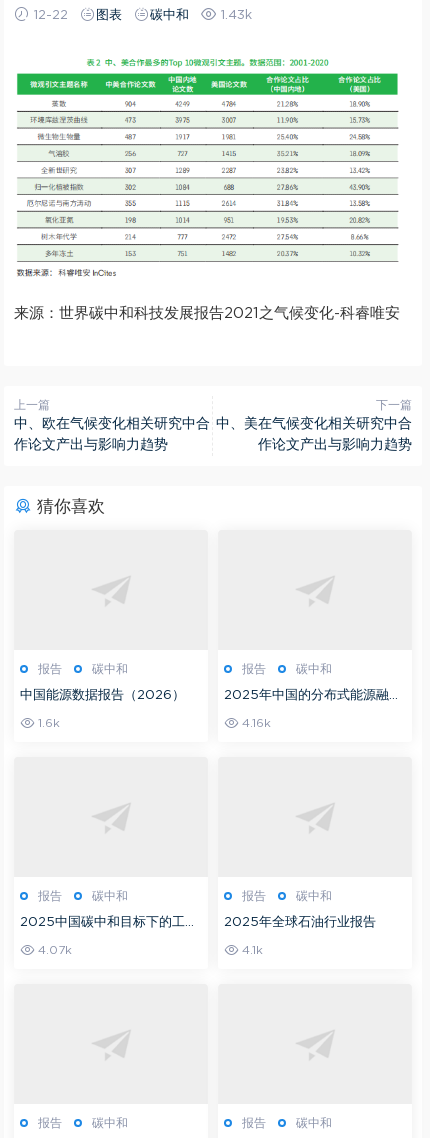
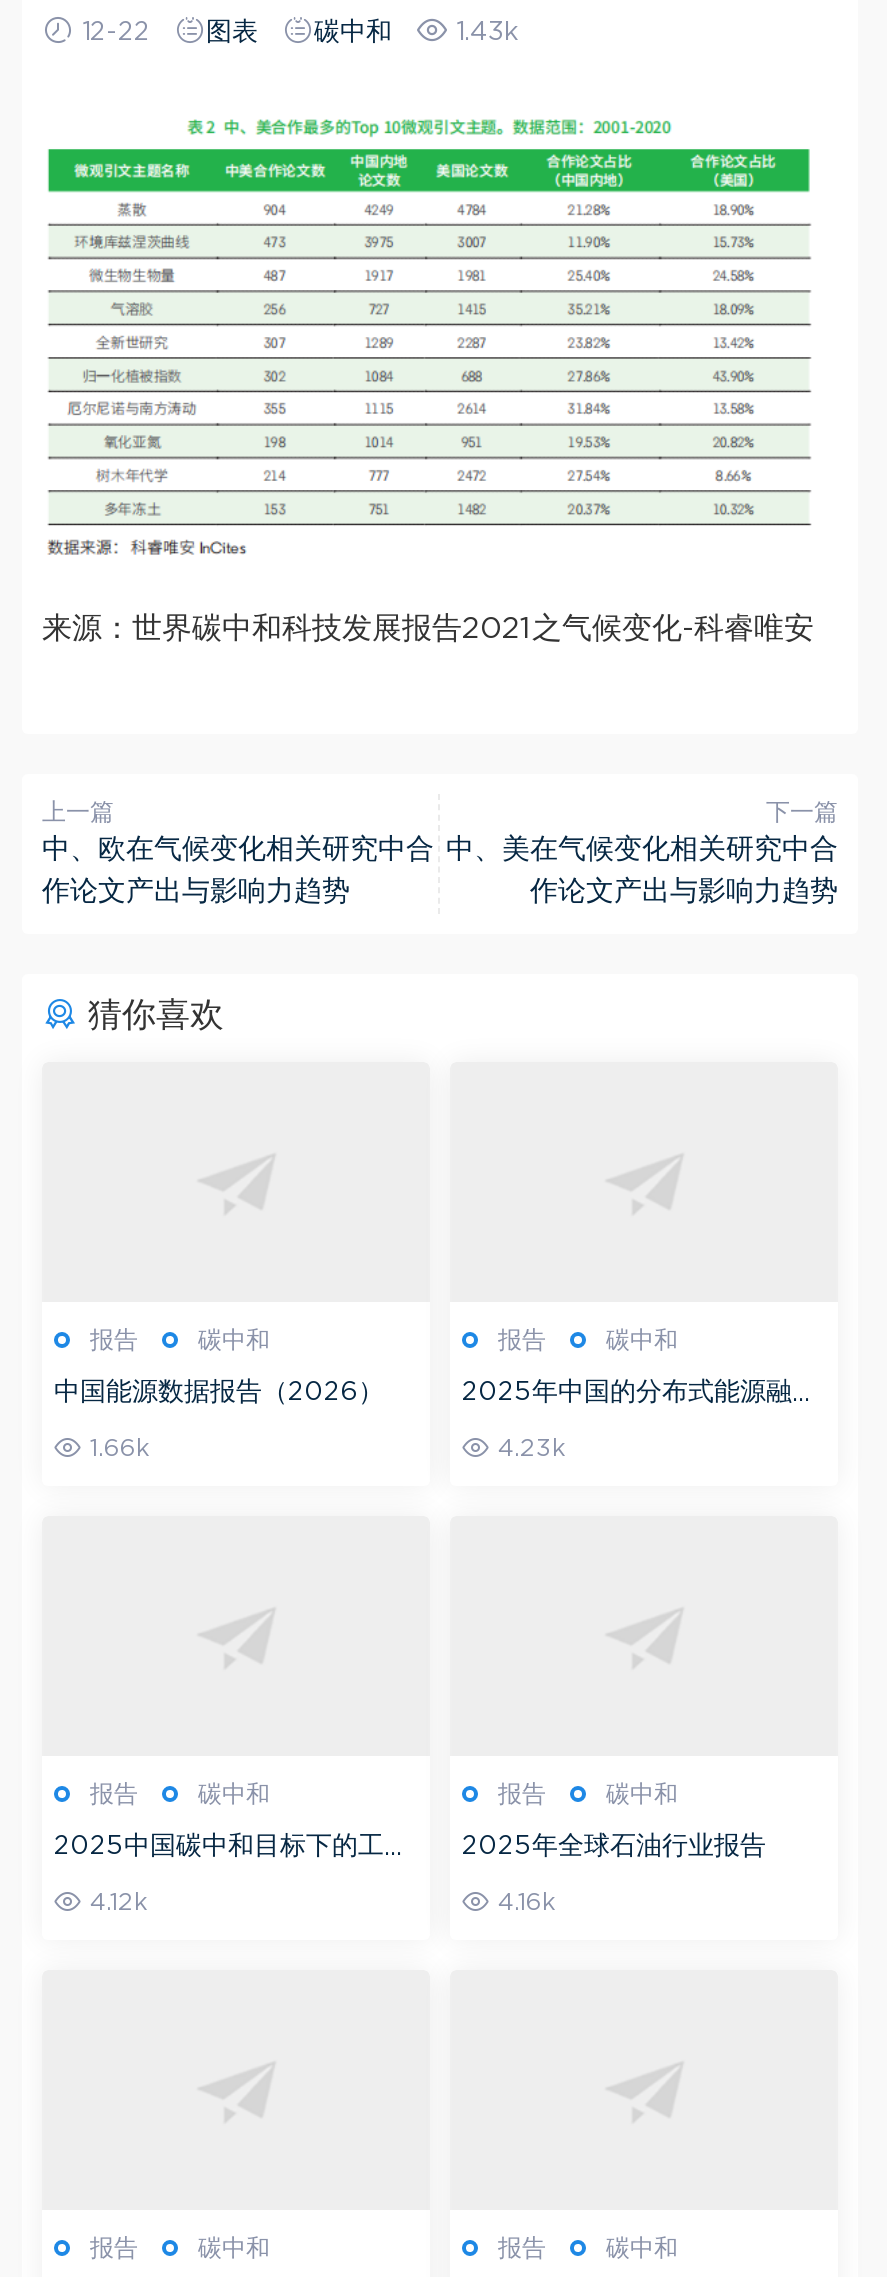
- 1.6k
+ 1.66k

- 4.16k
+ 4.23k

- 4.07k
+ 4.12k

- 4.1k
+ 4.16k
